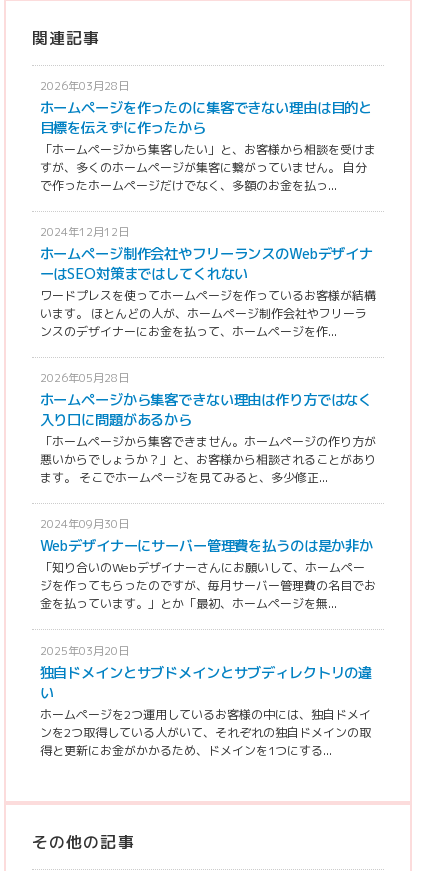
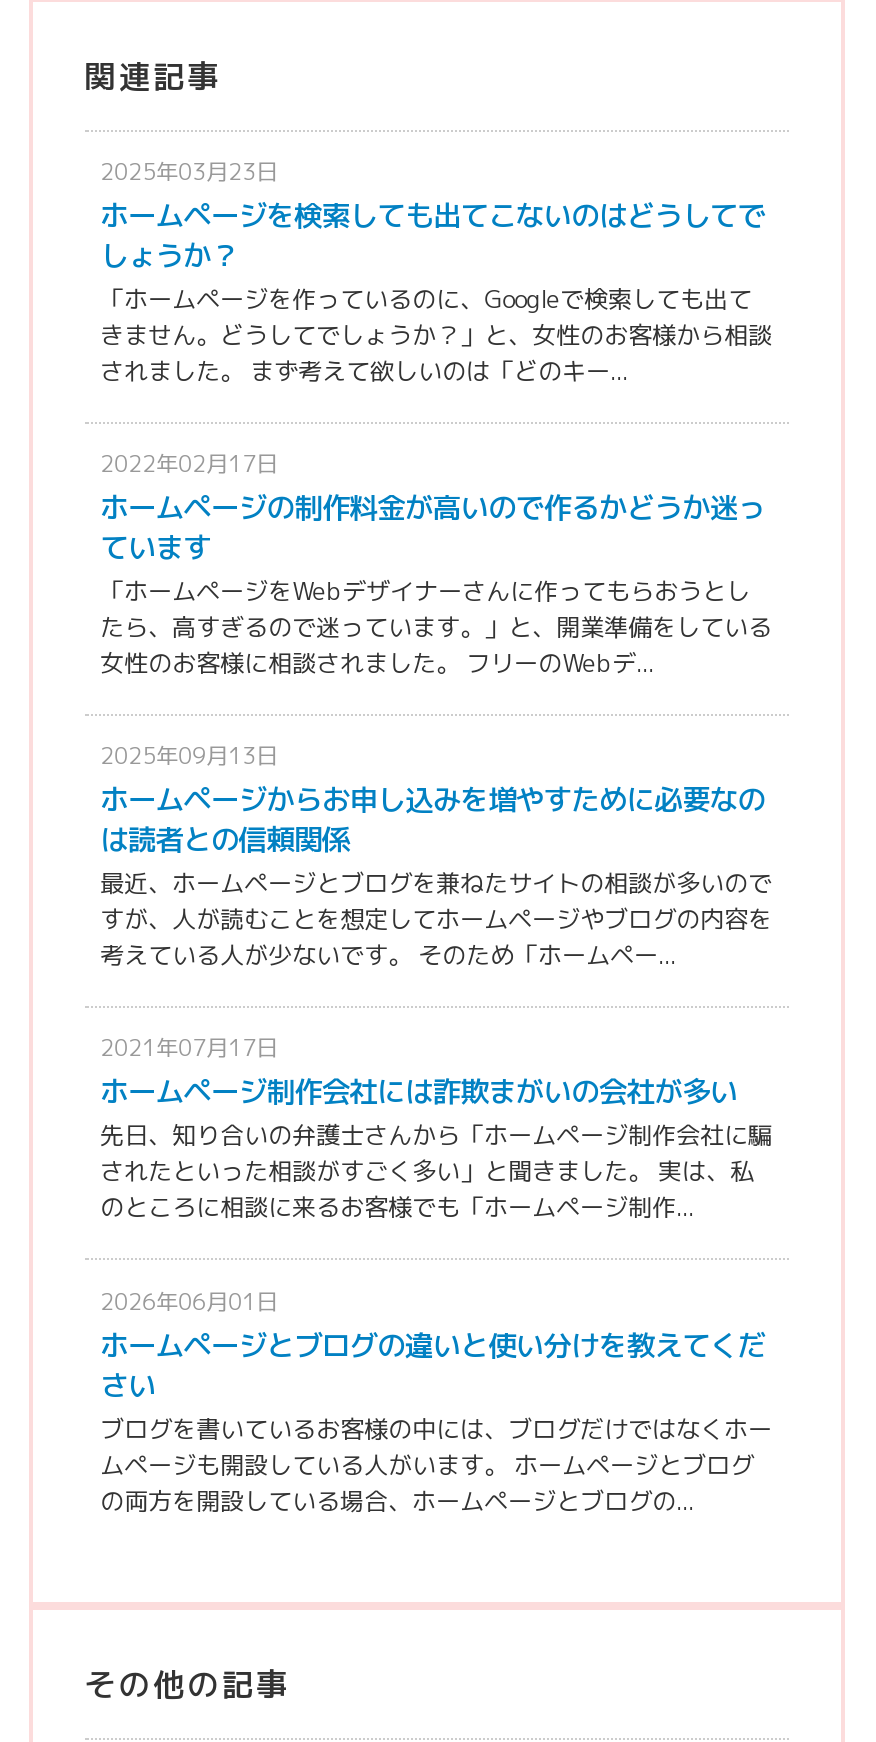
- 2026年03月28日
- ホームページを作ったのに集客できない理由は目的と
- 目標を伝えずに作ったから
- 「ホームページから集客したい」と、お客様から相談を受けま
- すが、多くのホームページが集客に繋がっていません。 自分
- で作ったホームページだけでなく、多額のお金を払っ...
+ 2025年03月23日
+ ホームページを検索しても出てこないのはどうしてで
+ しょうか？
+ 「ホームページを作っているのに、Googleで検索しても出て
+ きません。どうしてでしょうか？」と、女性のお客様から相談
+ されました。 まず考えて欲しいのは「どのキー...

- 2024年12月12日
- ホームページ制作会社やフリーランスのWebデザイナ
- ーはSEO対策まではしてくれない
- ワードプレスを使ってホームページを作っているお客様が結構
- います。 ほとんどの人が、ホームページ制作会社やフリーラ
- ンスのデザイナーにお金を払って、ホームページを作...
+ 2022年02月17日
+ ホームページの制作料金が高いので作るかどうか迷っ
+ ています
+ 「ホームページをWebデザイナーさんに作ってもらおうとし
+ たら、高すぎるので迷っています。」と、開業準備をしている
+ 女性のお客様に相談されました。 フリーのWebデ...

- 2026年05月28日
- ホームページから集客できない理由は作り方ではなく
- 入り口に問題があるから
- 「ホームページから集客できません。ホームページの作り方が
- 悪いからでしょうか？」と、お客様から相談されることがあり
- ます。 そこでホームページを見てみると、多少修正...
+ 2025年09月13日
+ ホームページからお申し込みを増やすために必要なの
+ は読者との信頼関係
+ 最近、ホームページとブログを兼ねたサイトの相談が多いので
+ すが、人が読むことを想定してホームページやブログの内容を
+ 考えている人が少ないです。 そのため「ホームペー...

- 2024年09月30日
- Webデザイナーにサーバー管理費を払うのは是か非か
- 「知り合いのWebデザイナーさんにお願いして、ホームペー
- ジを作ってもらったのですが、毎月サーバー管理費の名目でお
- 金を払っています。」とか「最初、ホームページを無...
+ 2021年07月17日
+ ホームページ制作会社には詐欺まがいの会社が多い
+ 先日、知り合いの弁護士さんから「ホームページ制作会社に騙
+ されたといった相談がすごく多い」と聞きました。 実は、私
+ のところに相談に来るお客様でも「ホームページ制作...

- 2025年03月20日
- 独自ドメインとサブドメインとサブディレクトリの違
- い
- ホームページを2つ運用しているお客様の中には、独自ドメイ
- ンを2つ取得している人がいて、それぞれの独自ドメインの取
- 得と更新にお金がかかるため、ドメインを1つにする...
+ 2026年06月01日
+ ホームページとブログの違いと使い分けを教えてくだ
+ さい
+ ブログを書いているお客様の中には、ブログだけではなくホー
+ ムページも開設している人がいます。 ホームページとブログ
+ の両方を開設している場合、ホームページとブログの...
